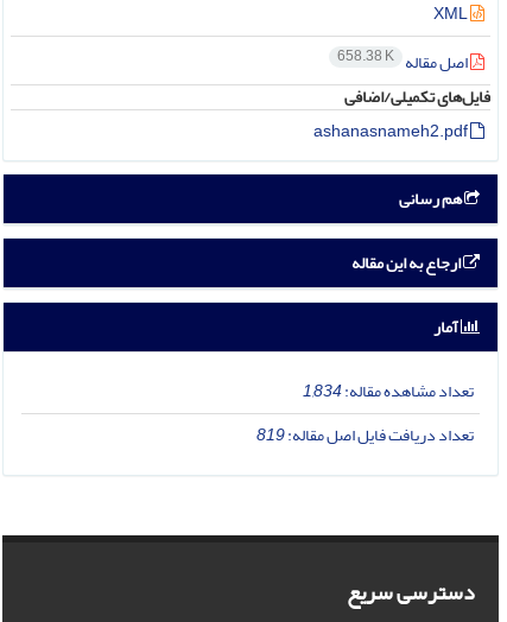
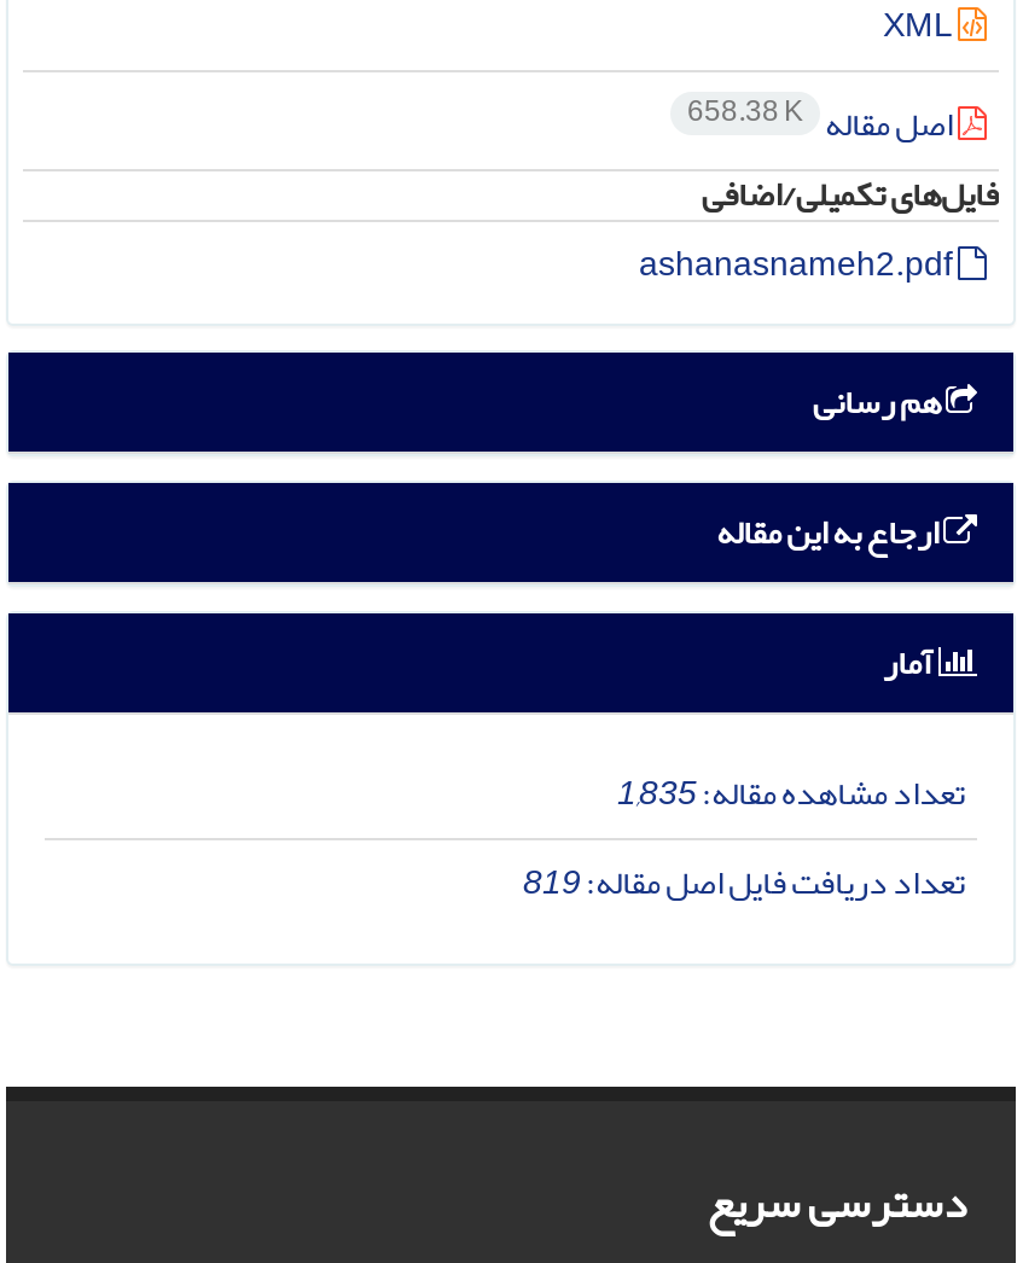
- تعداد مشاهده مقاله:1,834
+ تعداد مشاهده مقاله:1,835
